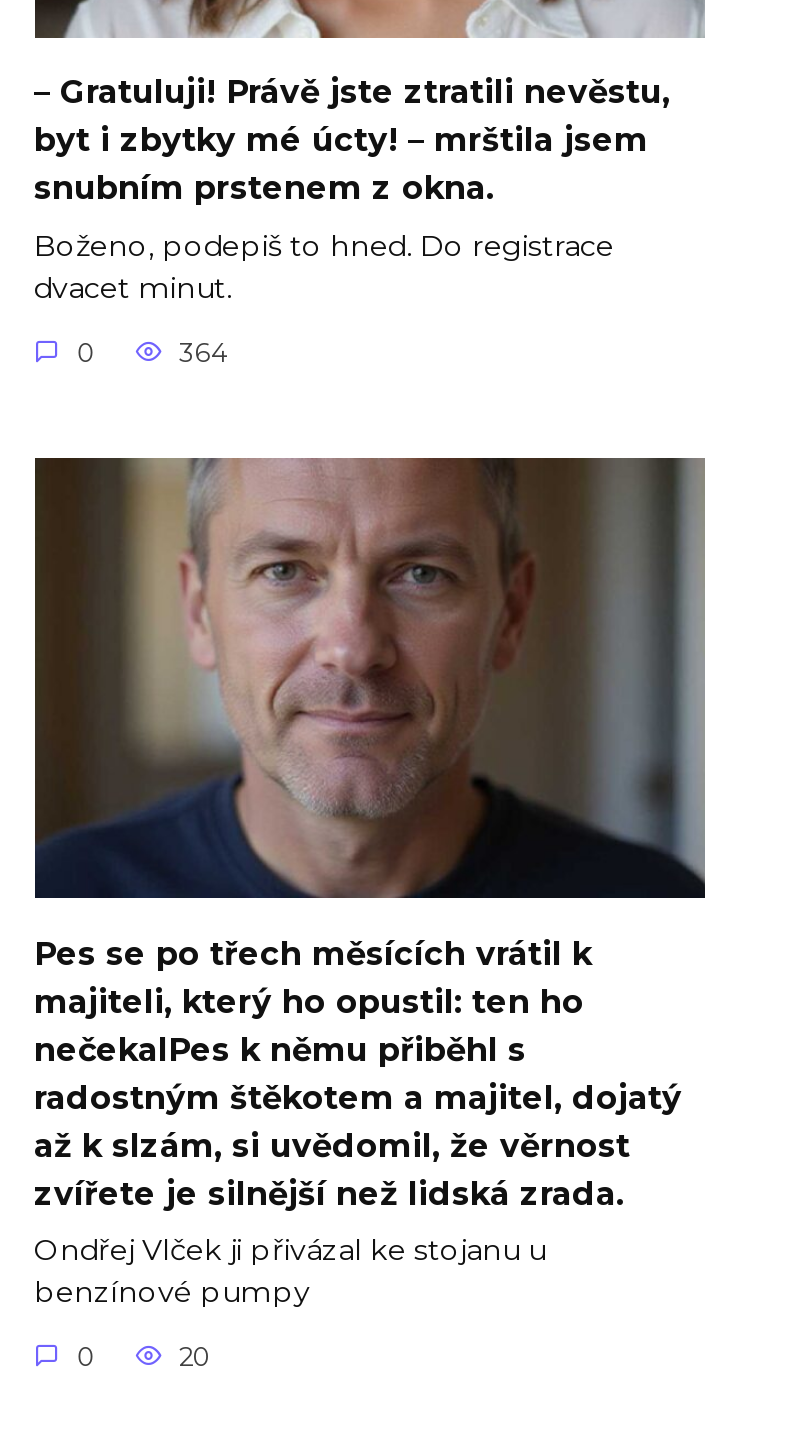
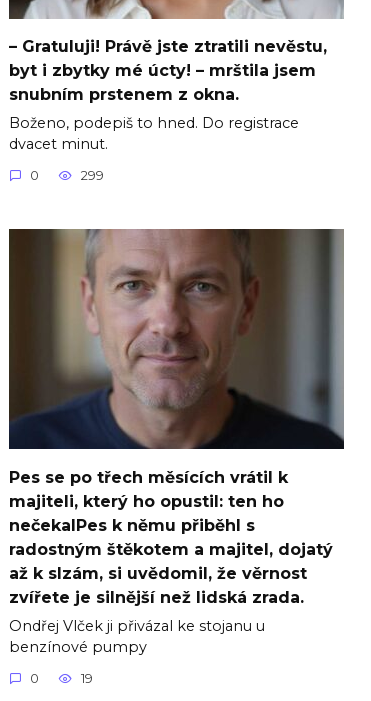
- 364
+ 299

- 20
+ 19
